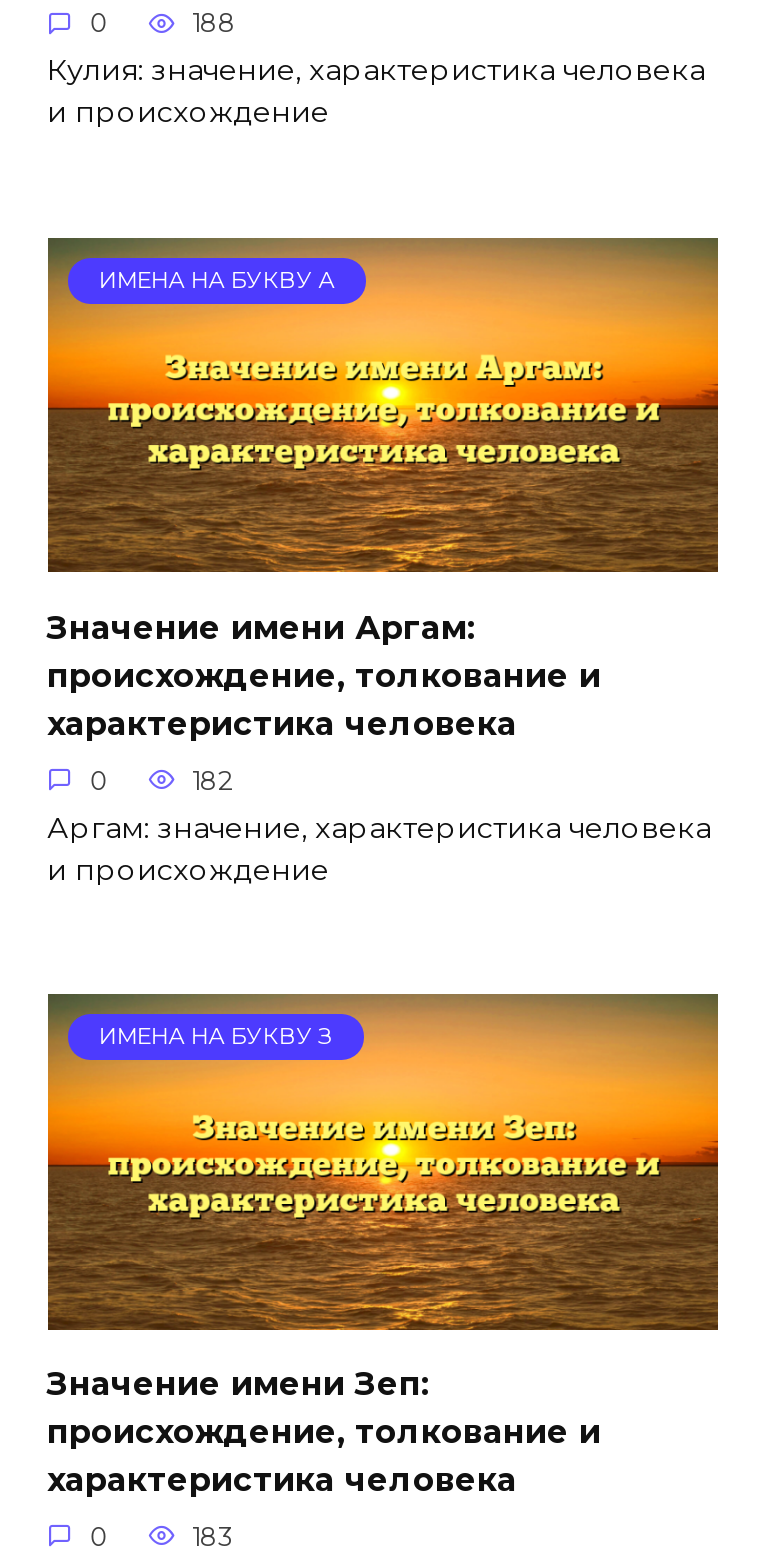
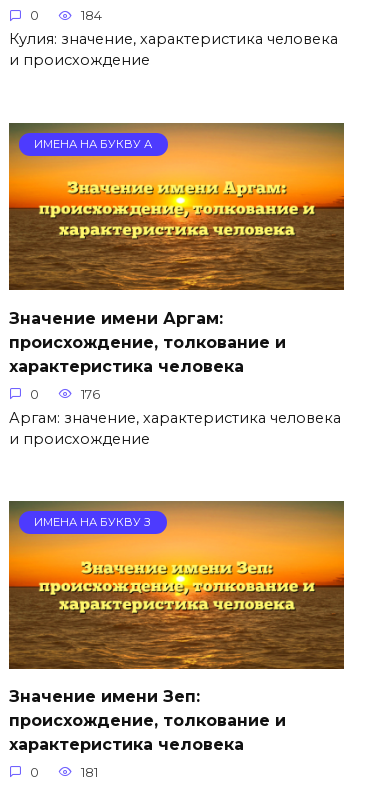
- 188
+ 184

- 182
+ 176

- 183
+ 181
